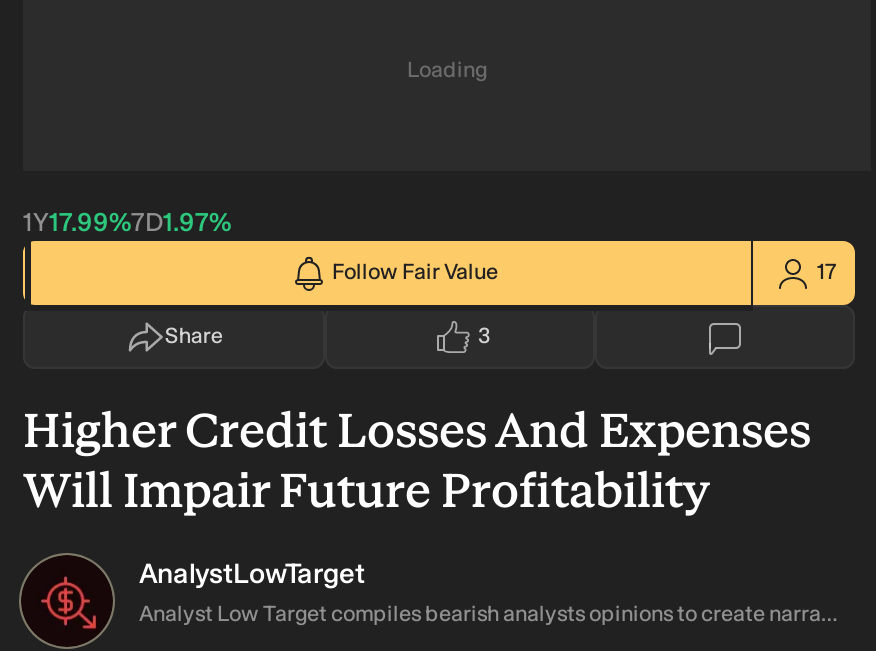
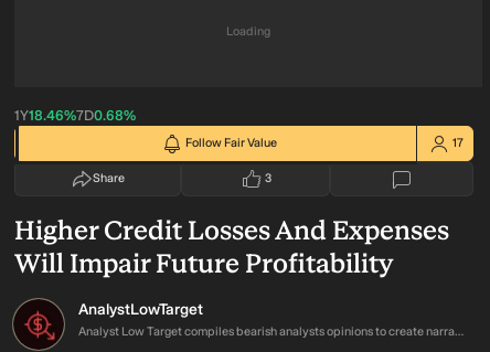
- 1Y17.99%7D1.97%
+ 1Y18.46%7D0.68%
